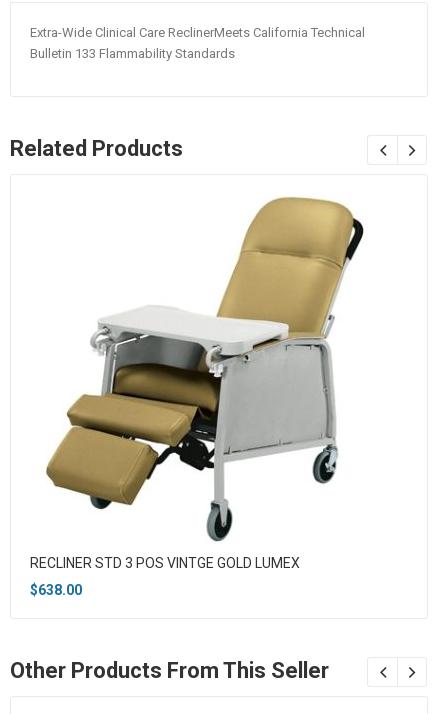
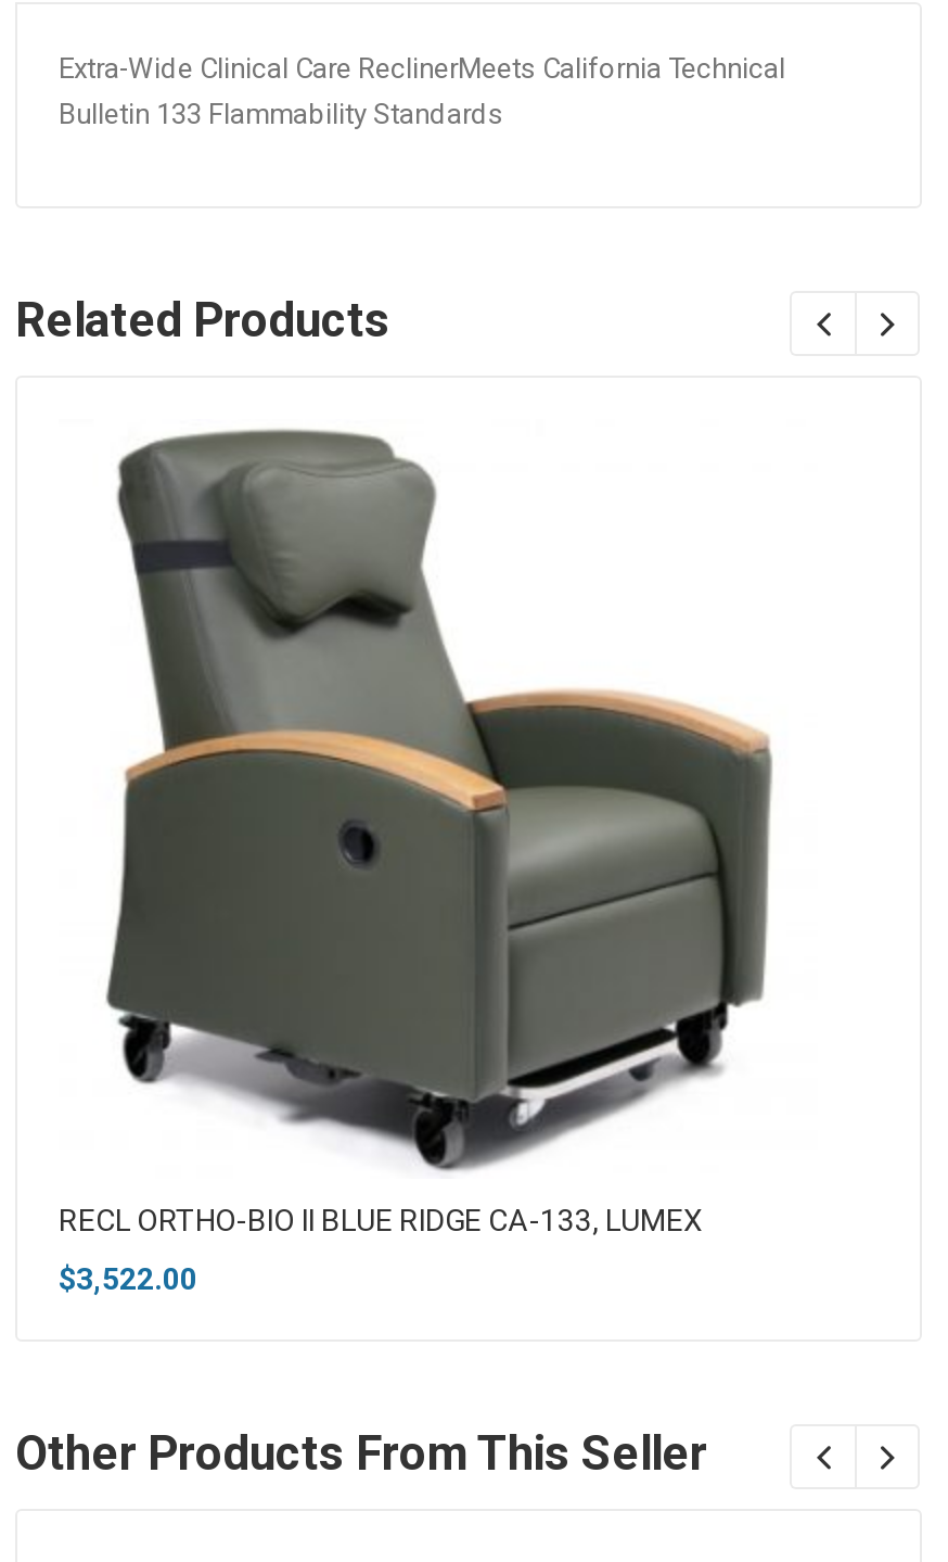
- [image]
- RECLINER STD 3 POS VINTGE GOLD LUMEX
+ [image]
+ RECL ORTHO-BIO II BLUE RIDGE CA-133, LUMEX

- $638.00
+ $3,522.00
